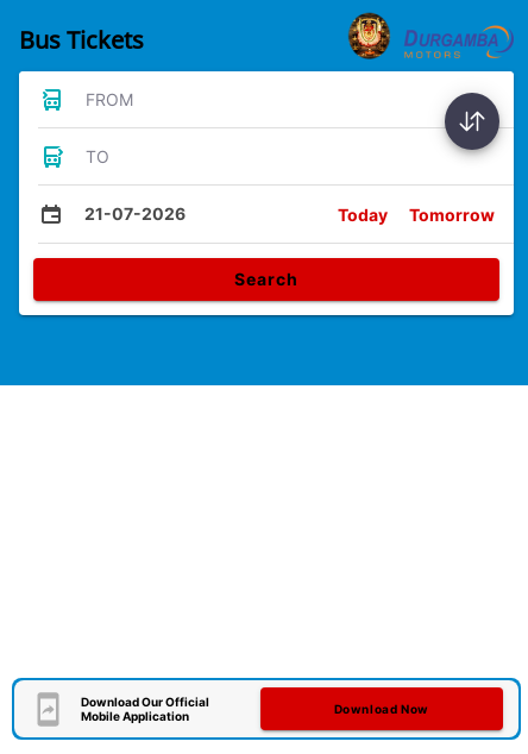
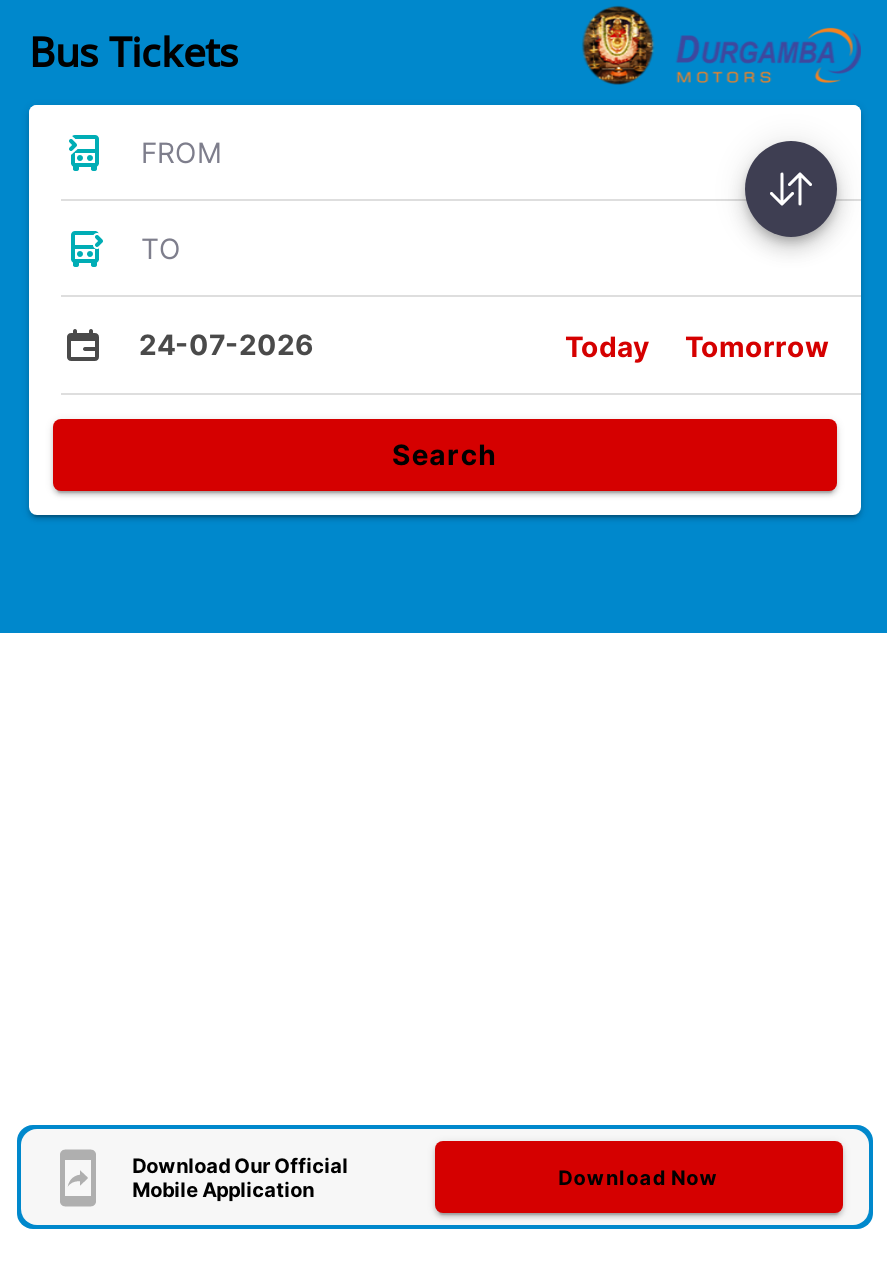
- 21-07-2026
+ 24-07-2026
